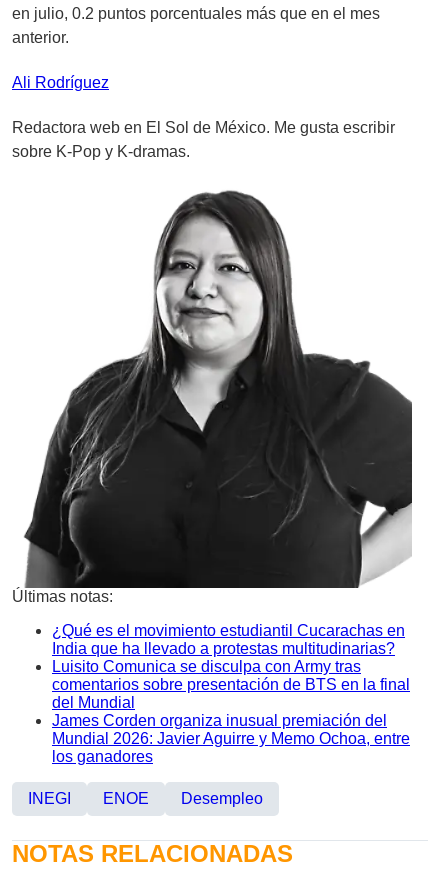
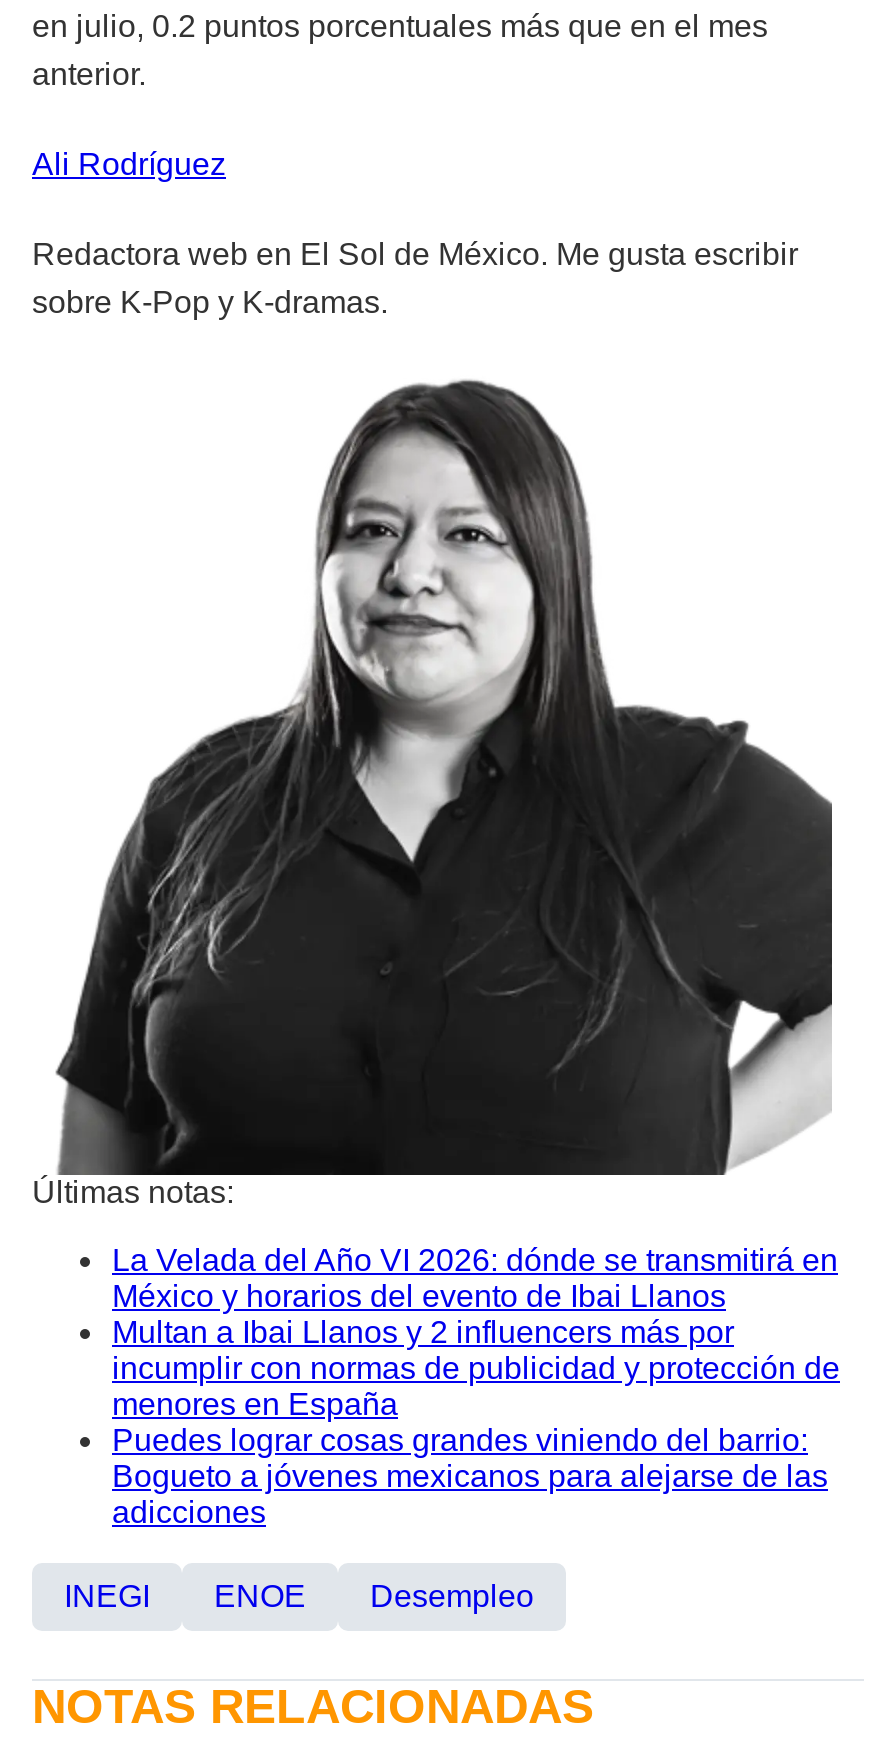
- ¿Qué es el movimiento estudiantil Cucarachas en
- India que ha llevado a protestas multitudinarias?
- Luisito Comunica se disculpa con Army tras
- comentarios sobre presentación de BTS en la final
- del Mundial
- James Corden organiza inusual premiación del
- Mundial 2026: Javier Aguirre y Memo Ochoa, entre
- los ganadores
+ La Velada del Año VI 2026: dónde se transmitirá en
+ México y horarios del evento de Ibai Llanos
+ Multan a Ibai Llanos y 2 influencers más por
+ incumplir con normas de publicidad y protección de
+ menores en España
+ Puedes lograr cosas grandes viniendo del barrio:
+ Bogueto a jóvenes mexicanos para alejarse de las
+ adicciones
